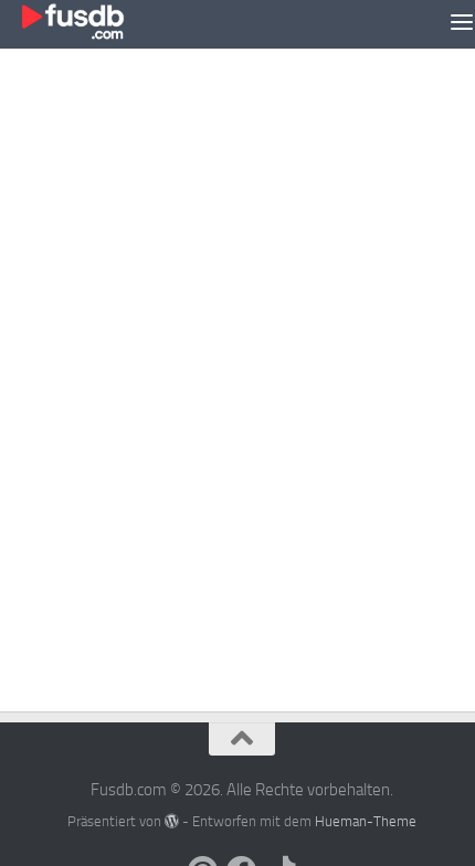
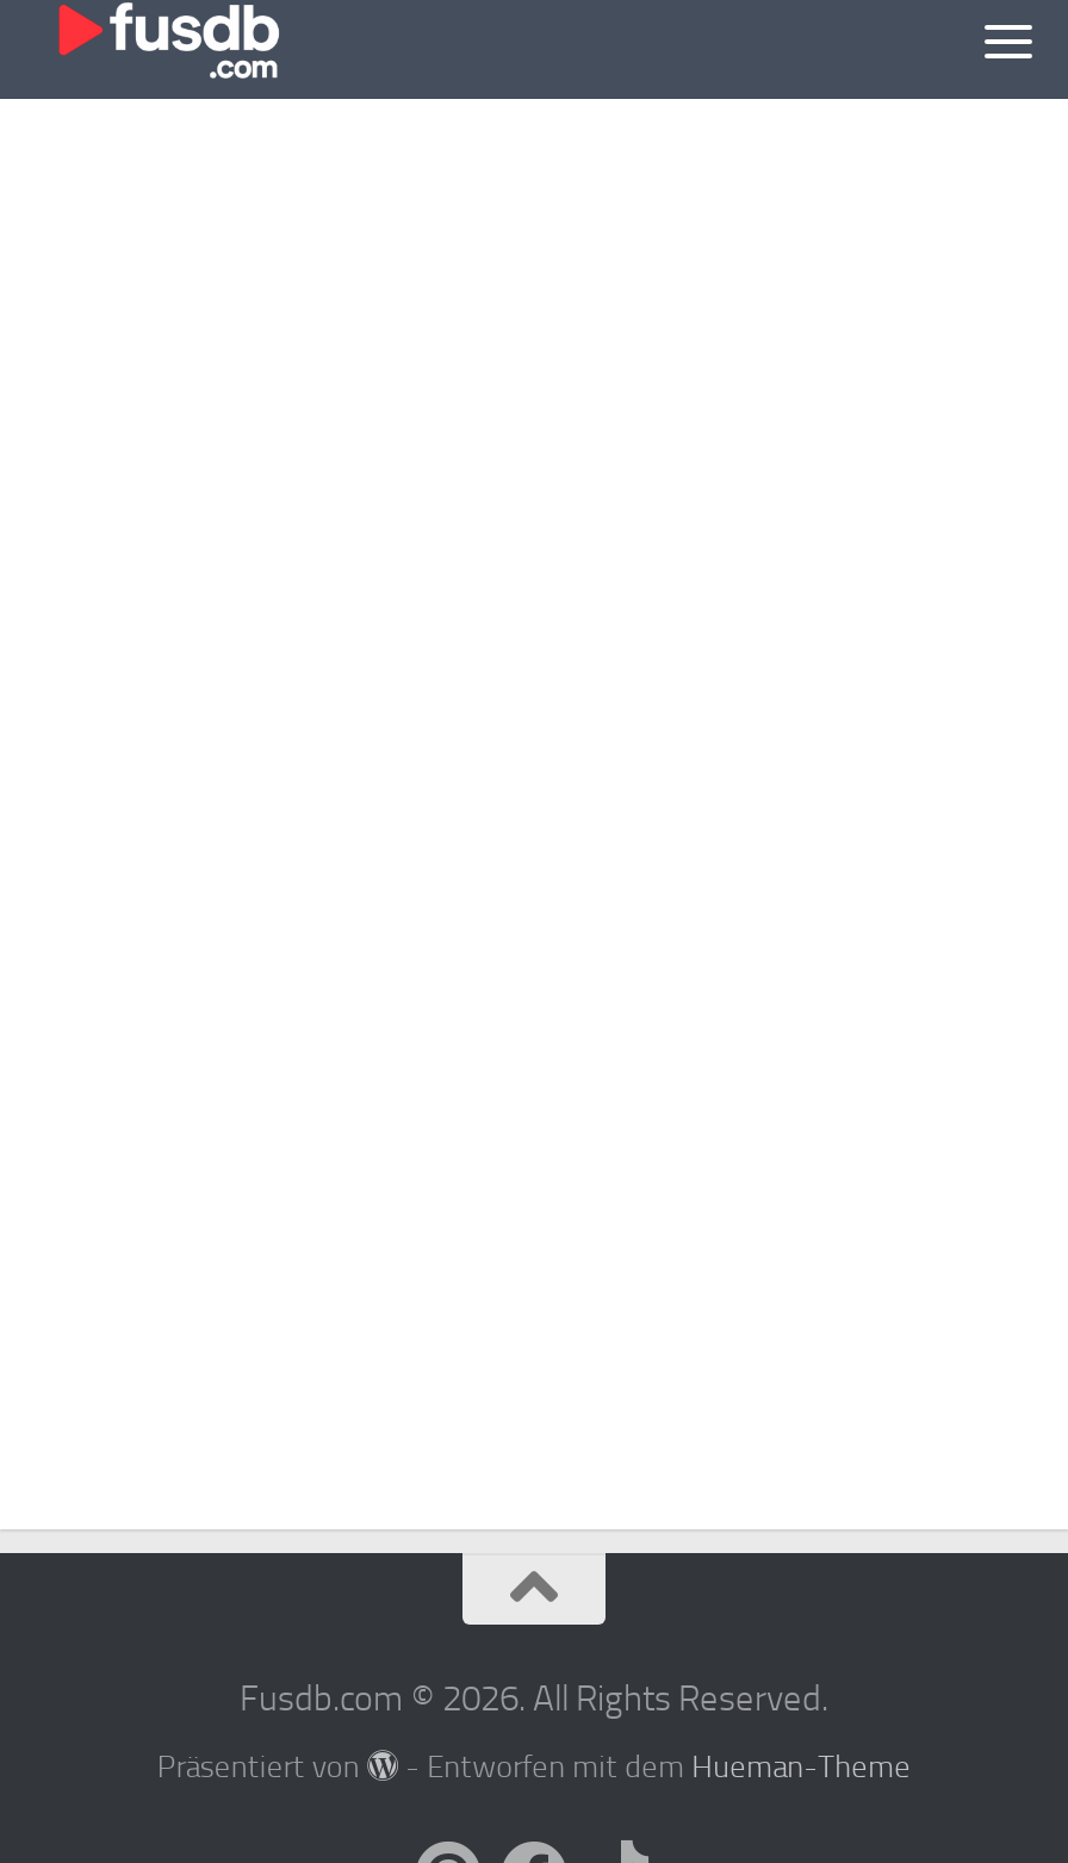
- Fusdb.com © 2026. Alle Rechte vorbehalten.
+ Fusdb.com © 2026. All Rights Reserved.
